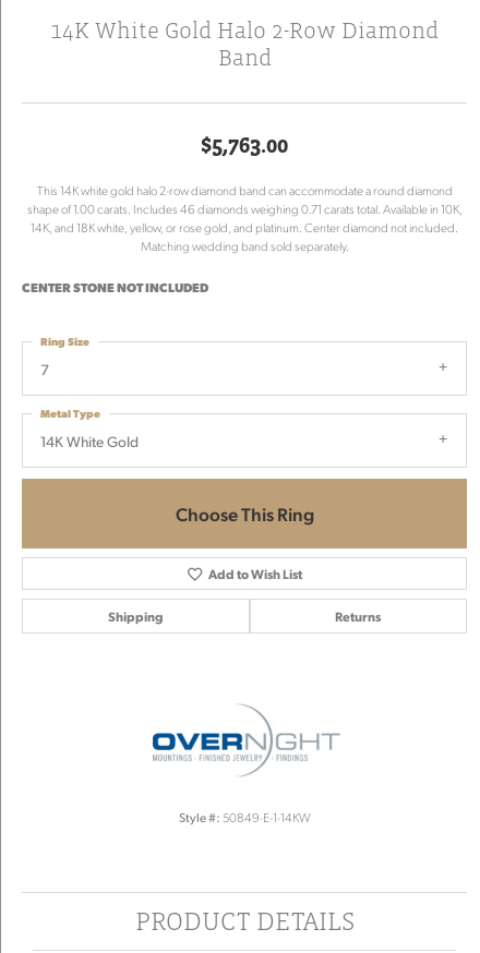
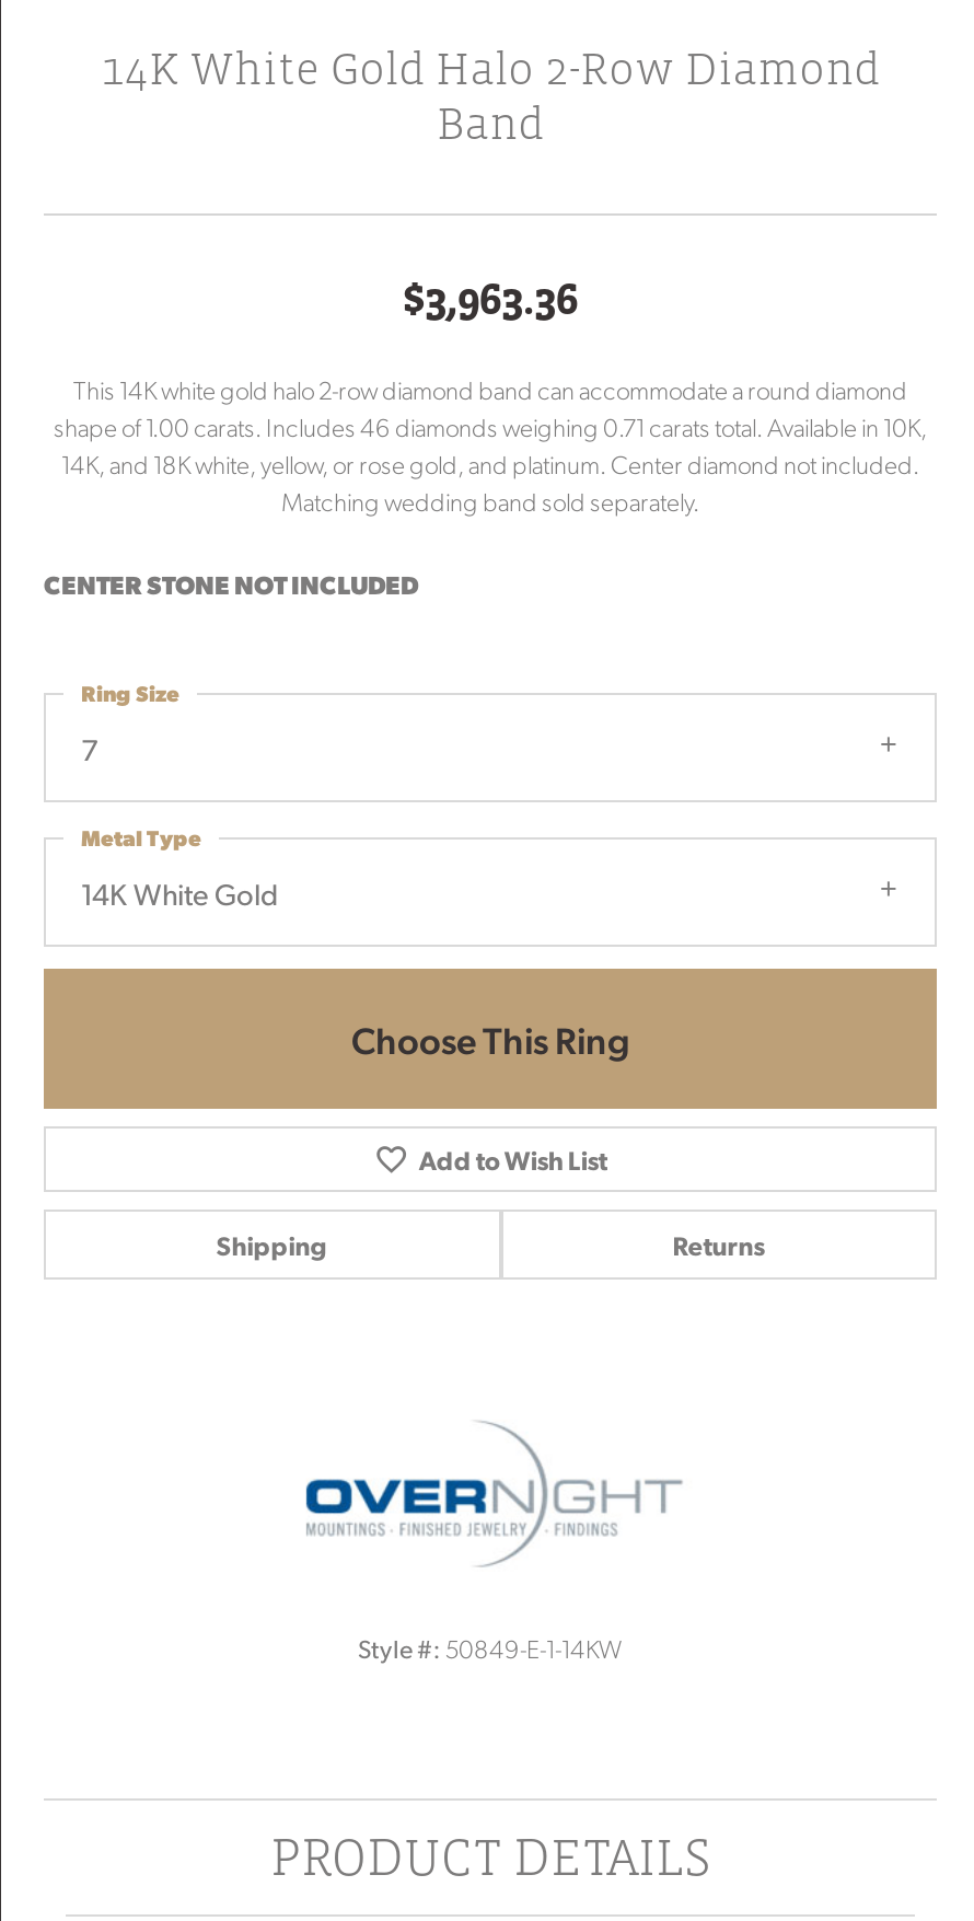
- $5,763.00
+ $3,963.36
